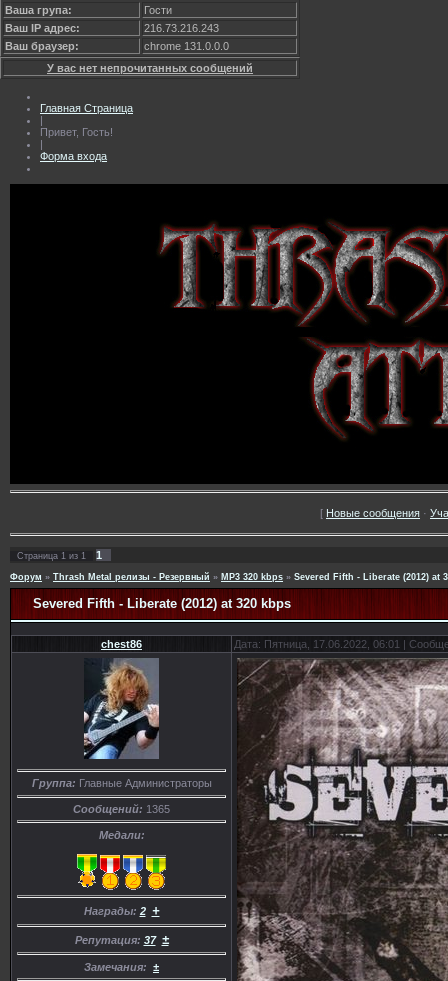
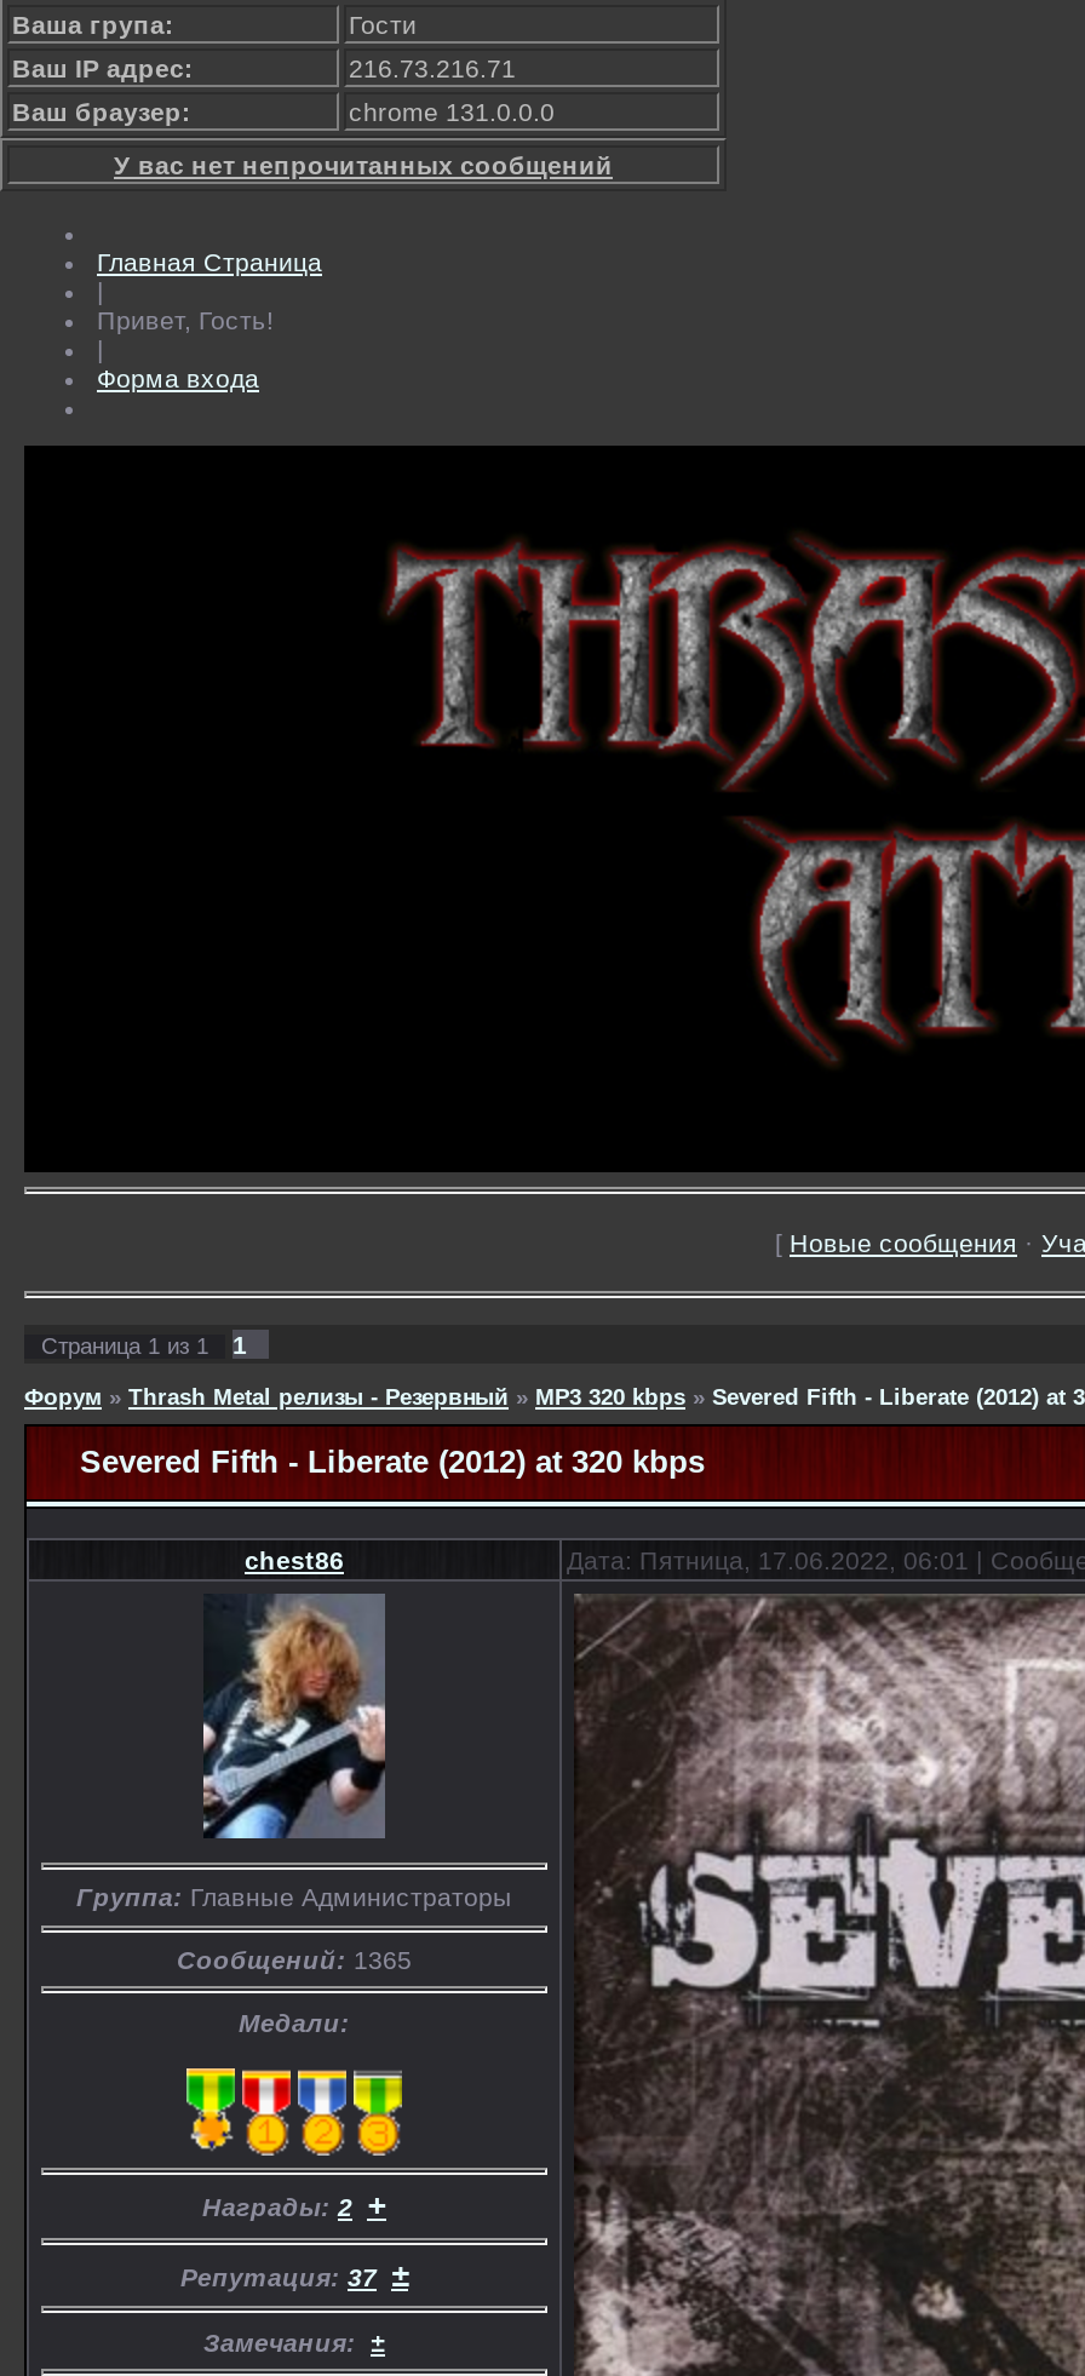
- 216.73.216.243
+ 216.73.216.71
